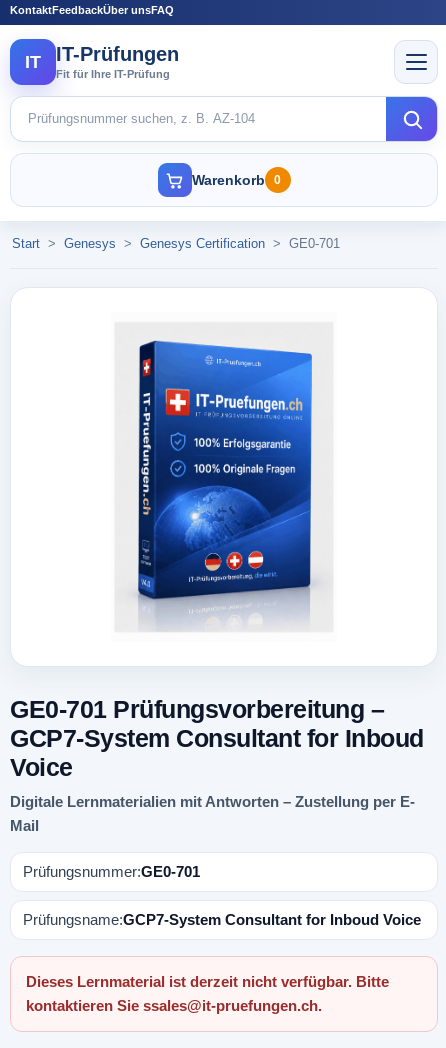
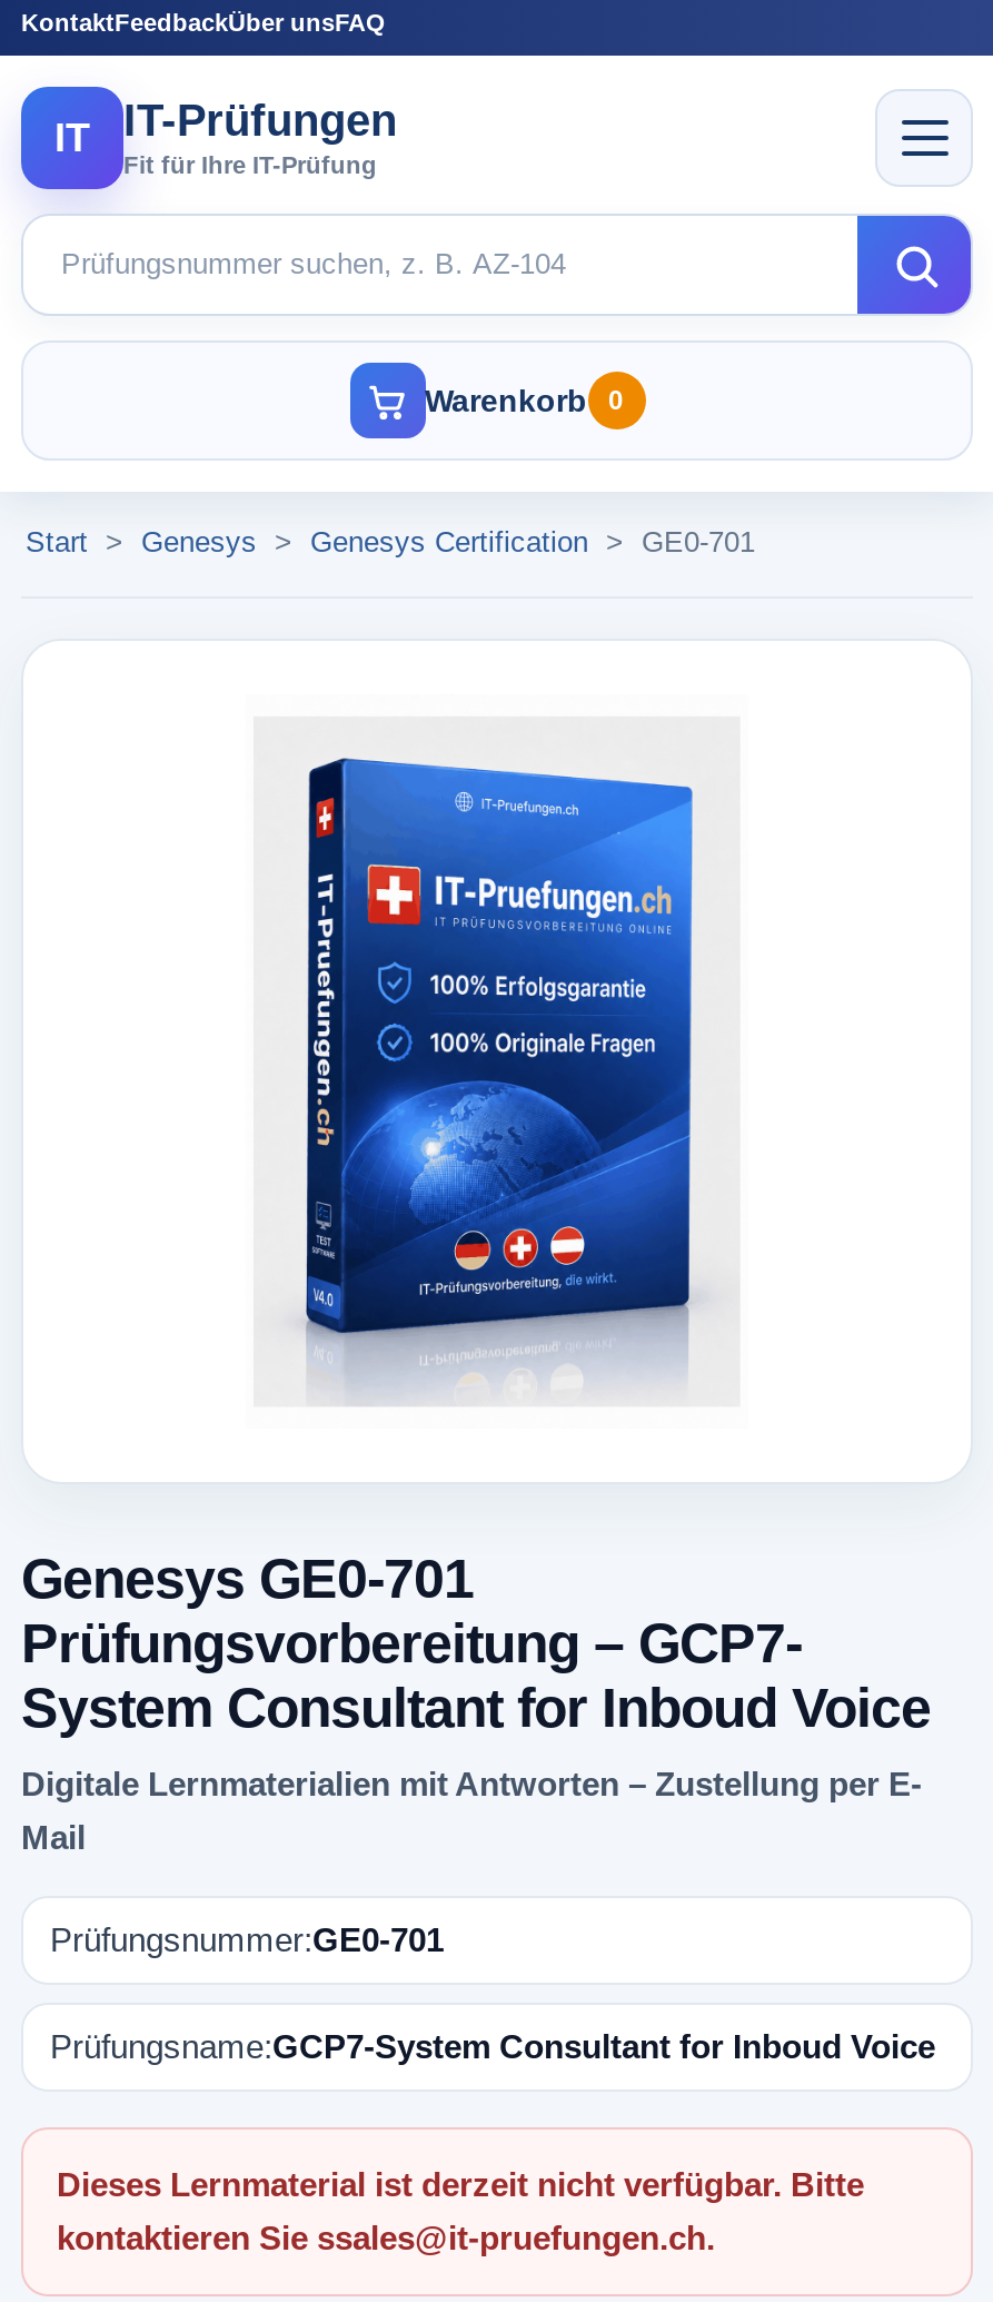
- GE0-701 Prüfungsvorbereitung –
- GCP7-System Consultant for Inboud
- Voice
+ Genesys GE0-701
+ Prüfungsvorbereitung – GCP7-
+ System Consultant for Inboud Voice
